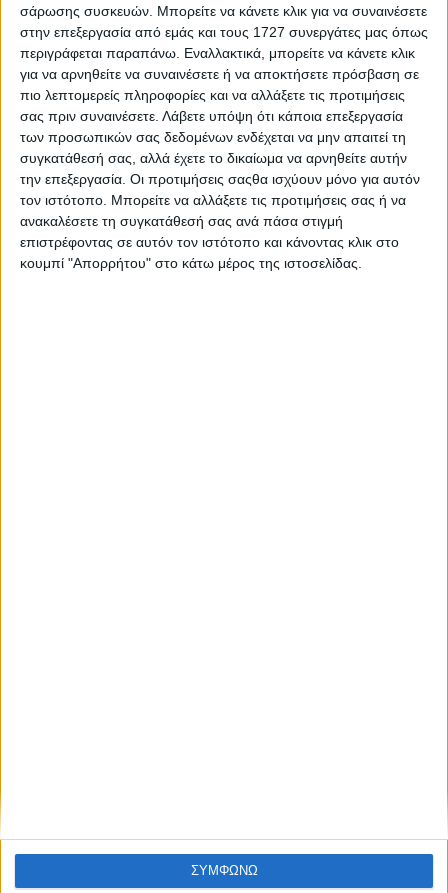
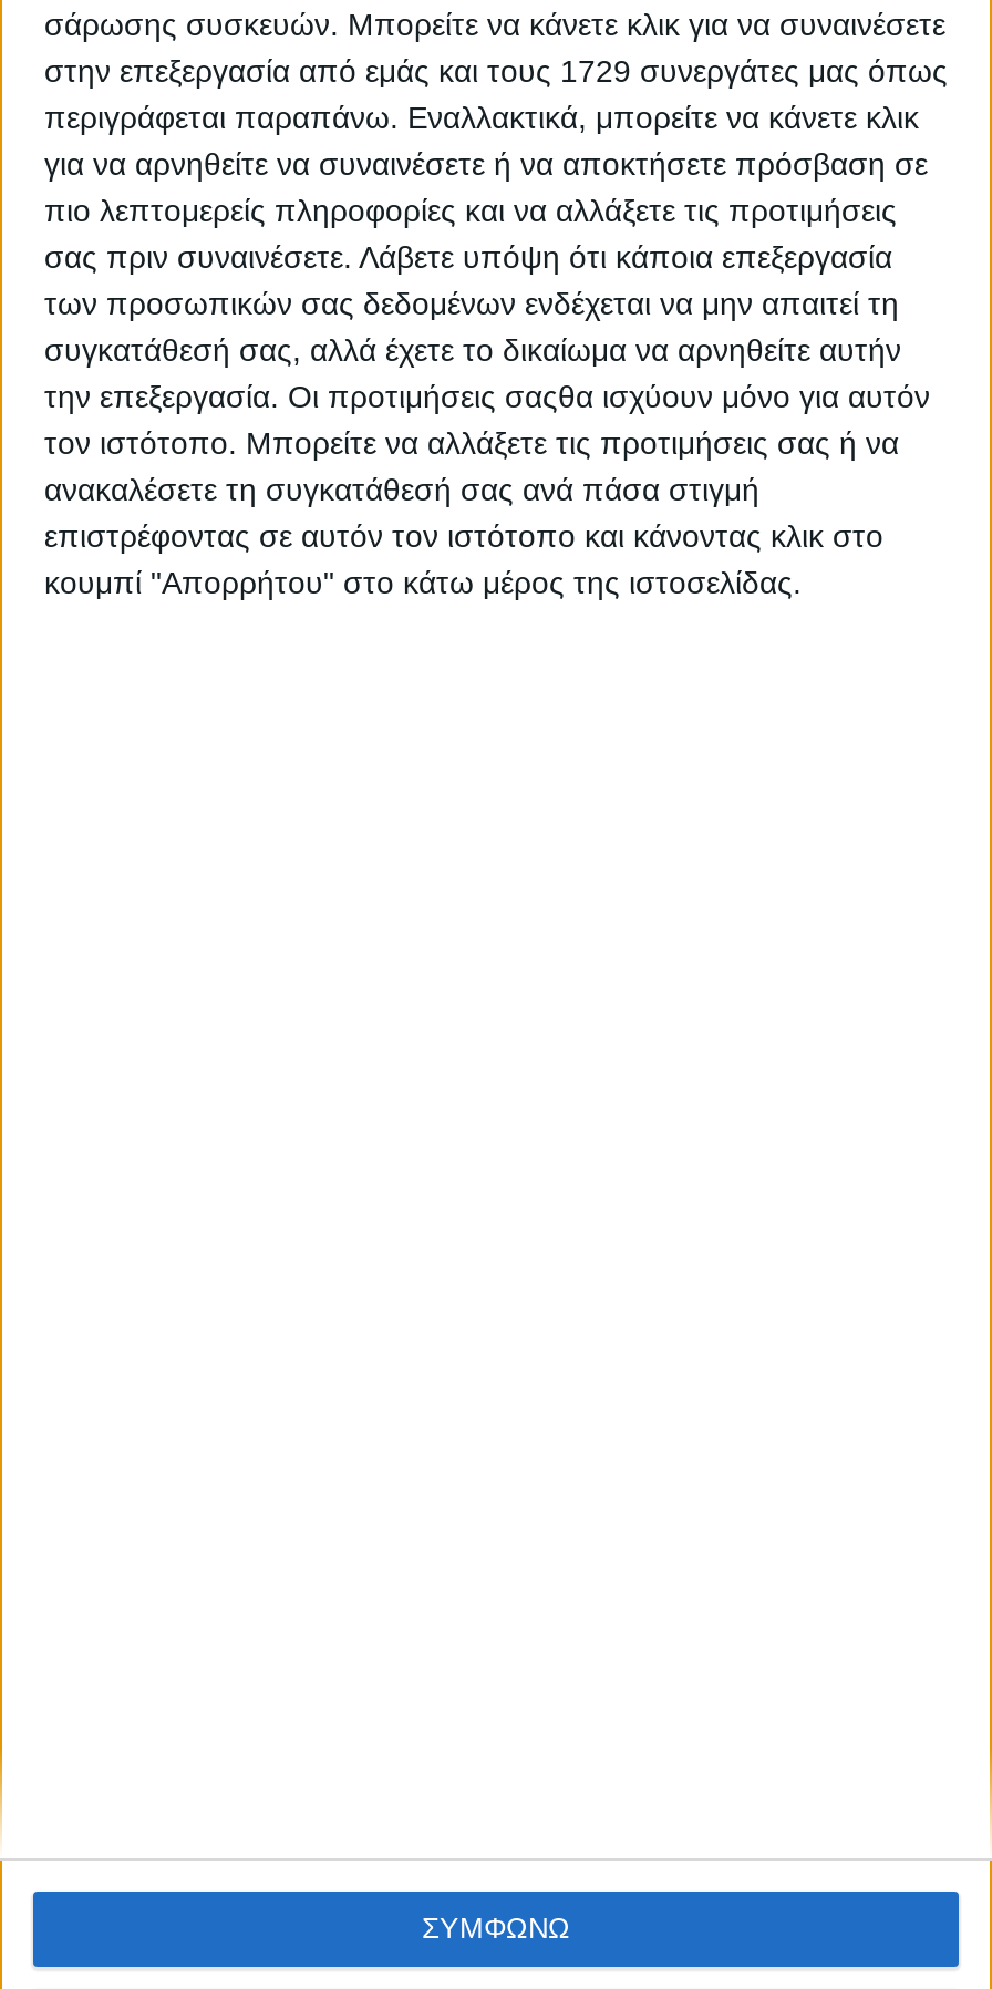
- στην επεξεργασία από εμάς και τους 1727 συνεργάτες μας όπως
+ στην επεξεργασία από εμάς και τους 1729 συνεργάτες μας όπως
